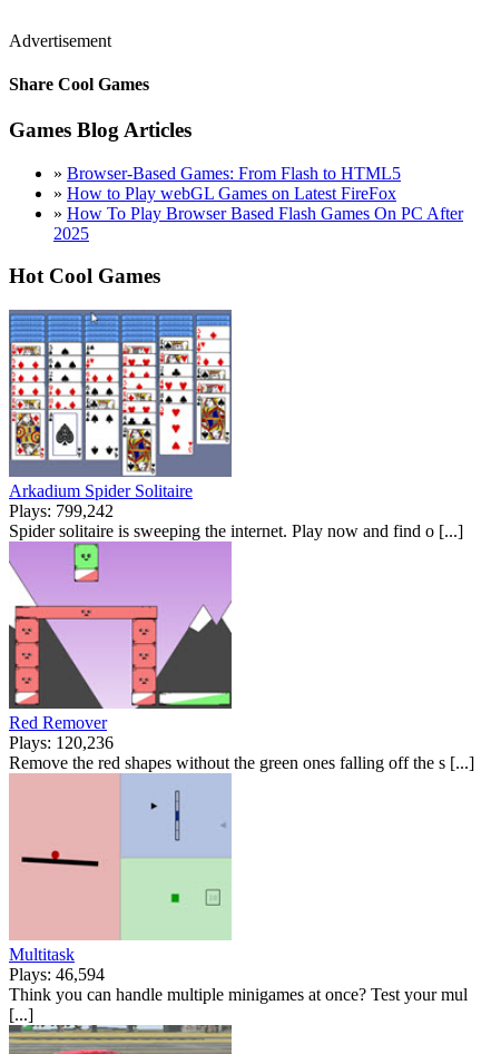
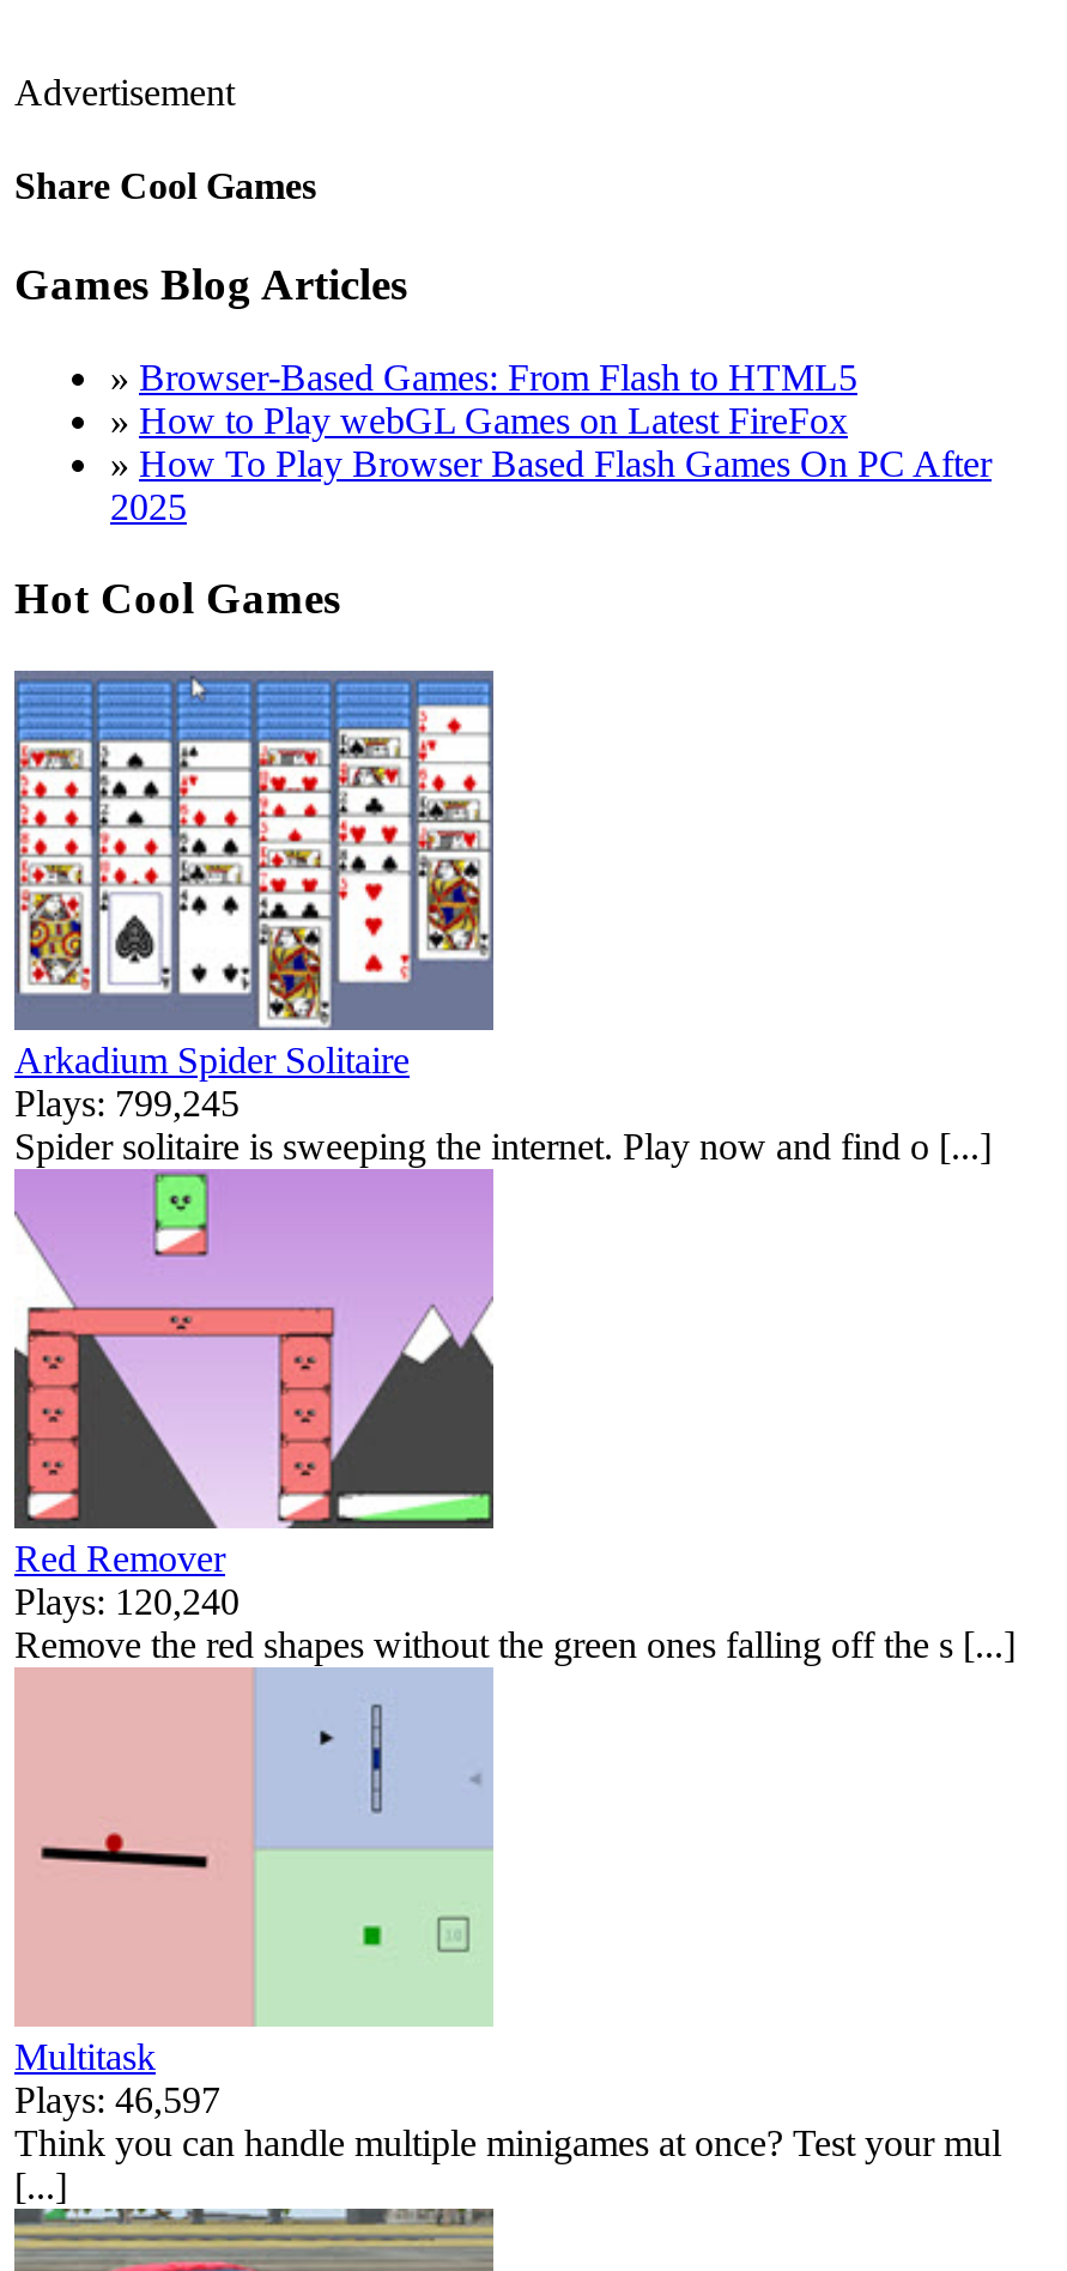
- Plays: 799,242
+ Plays: 799,245

- Plays: 120,236
+ Plays: 120,240

- Plays: 46,594
+ Plays: 46,597
